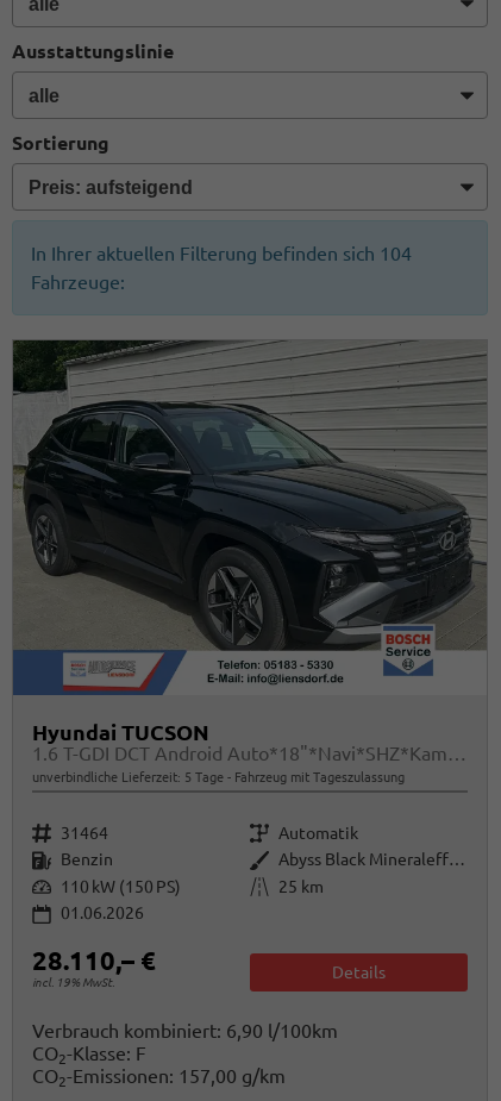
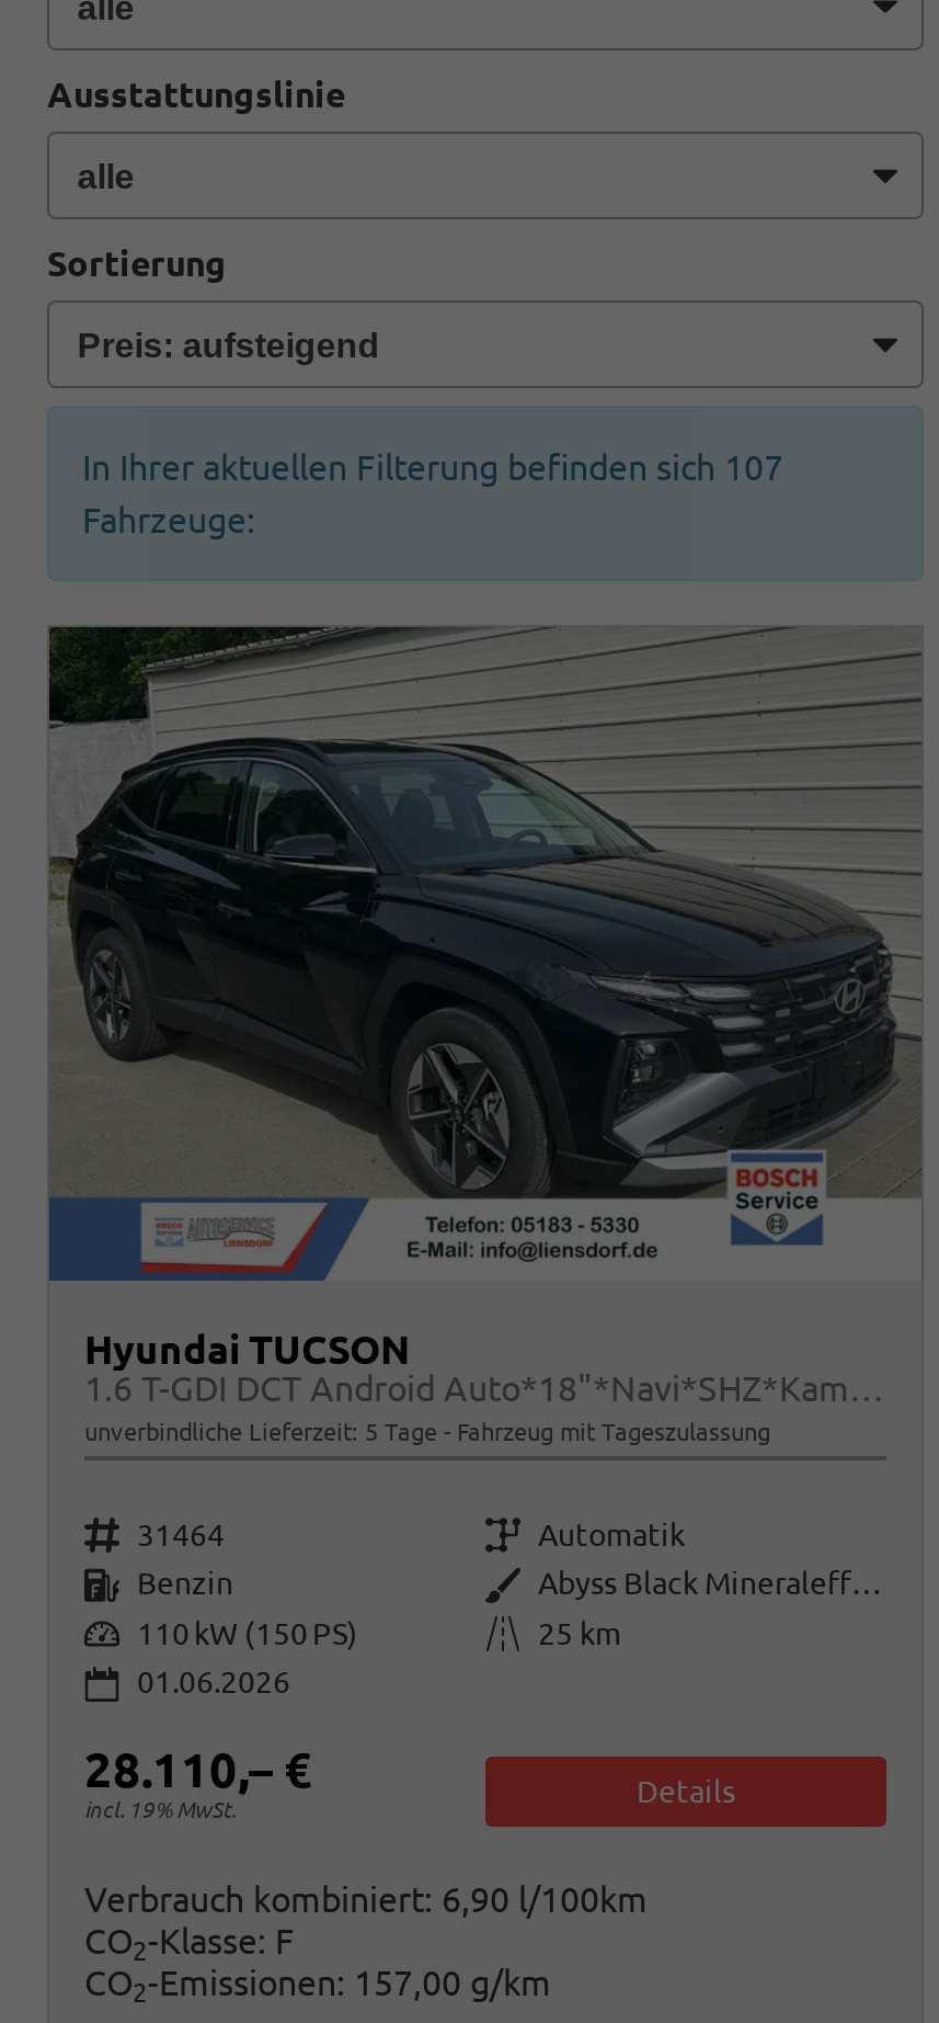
- In Ihrer aktuellen Filterung befinden sich 104
+ In Ihrer aktuellen Filterung befinden sich 107
